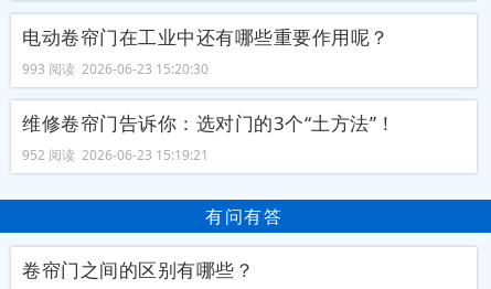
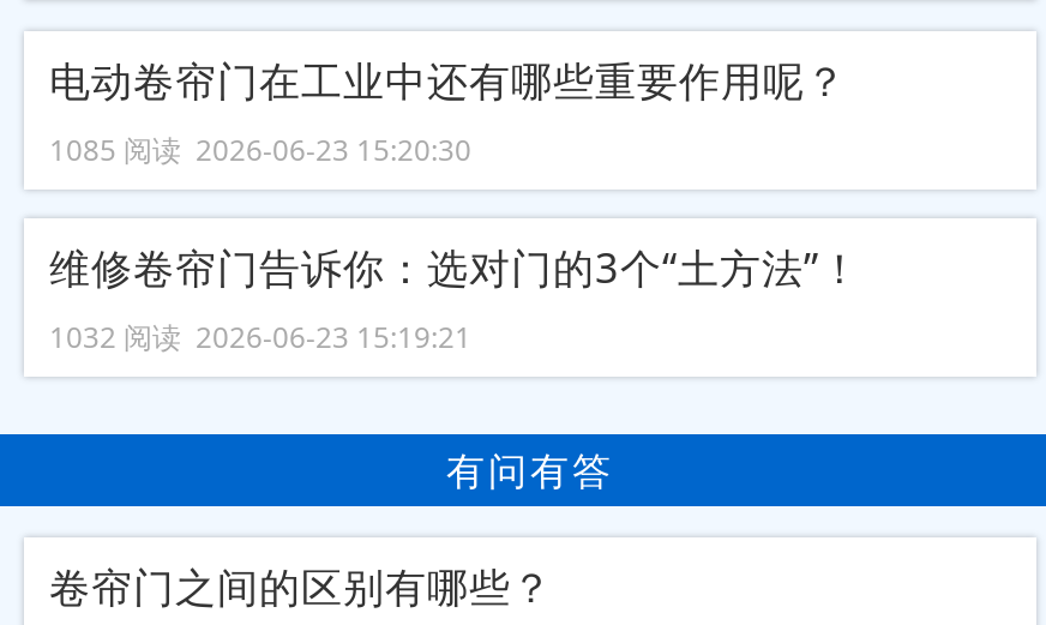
- 993 阅读 2026-06-23 15:20:30
+ 1085 阅读 2026-06-23 15:20:30

- 952 阅读 2026-06-23 15:19:21
+ 1032 阅读 2026-06-23 15:19:21
